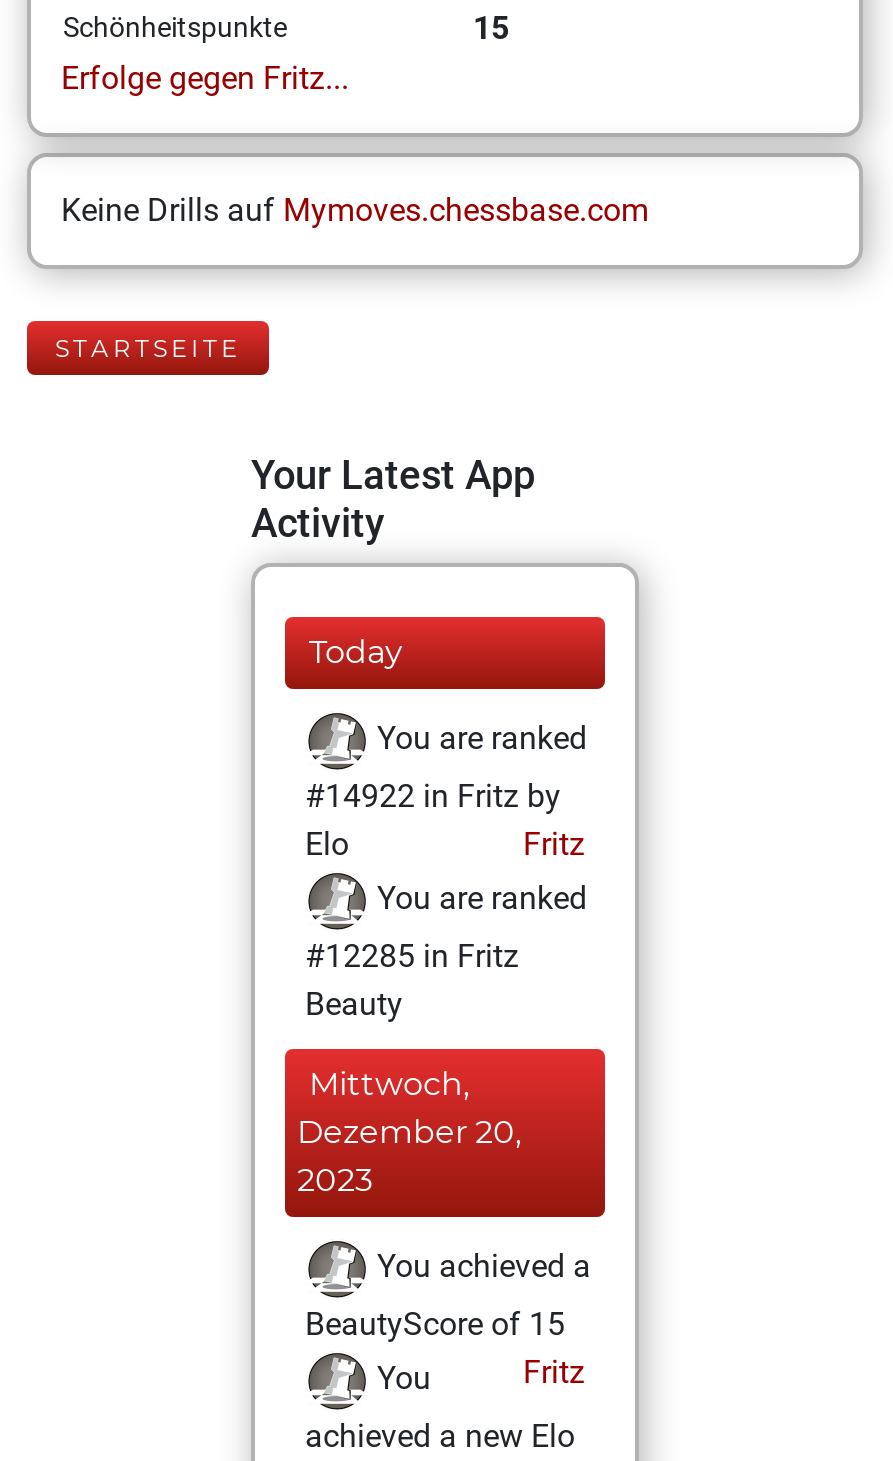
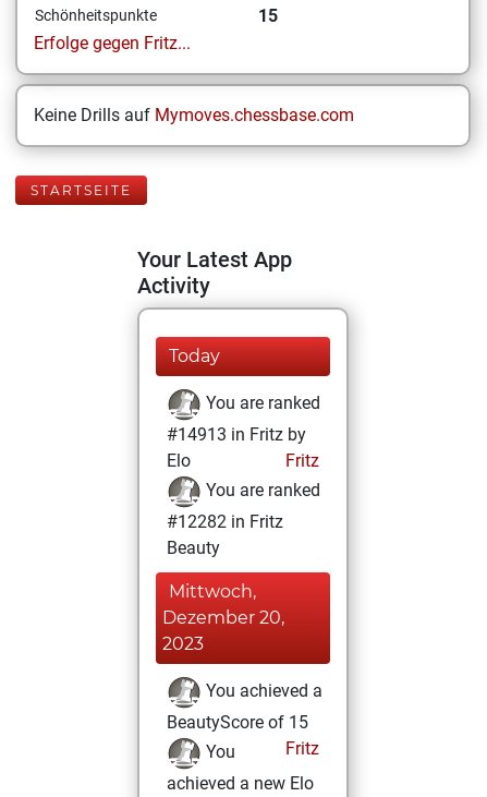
- #14922 in Fritz by
+ #14913 in Fritz by

- #12285 in Fritz
+ #12282 in Fritz
